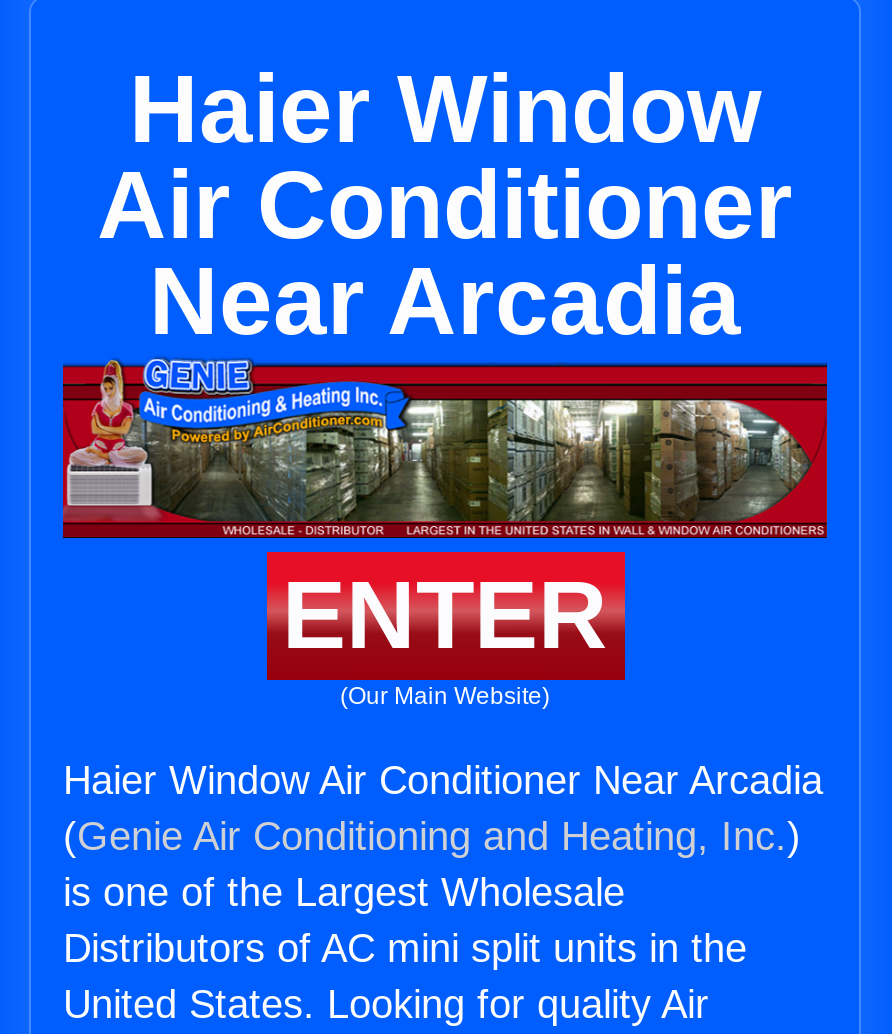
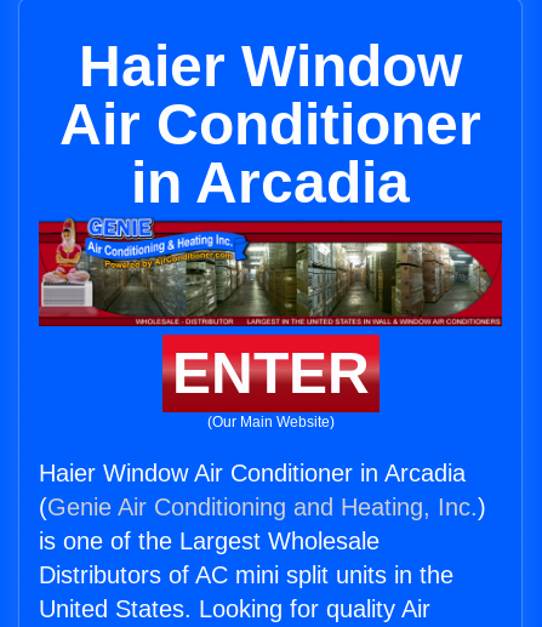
- Near Arcadia
+ in Arcadia

- Haier Window Air Conditioner Near Arcadia
+ Haier Window Air Conditioner in Arcadia
